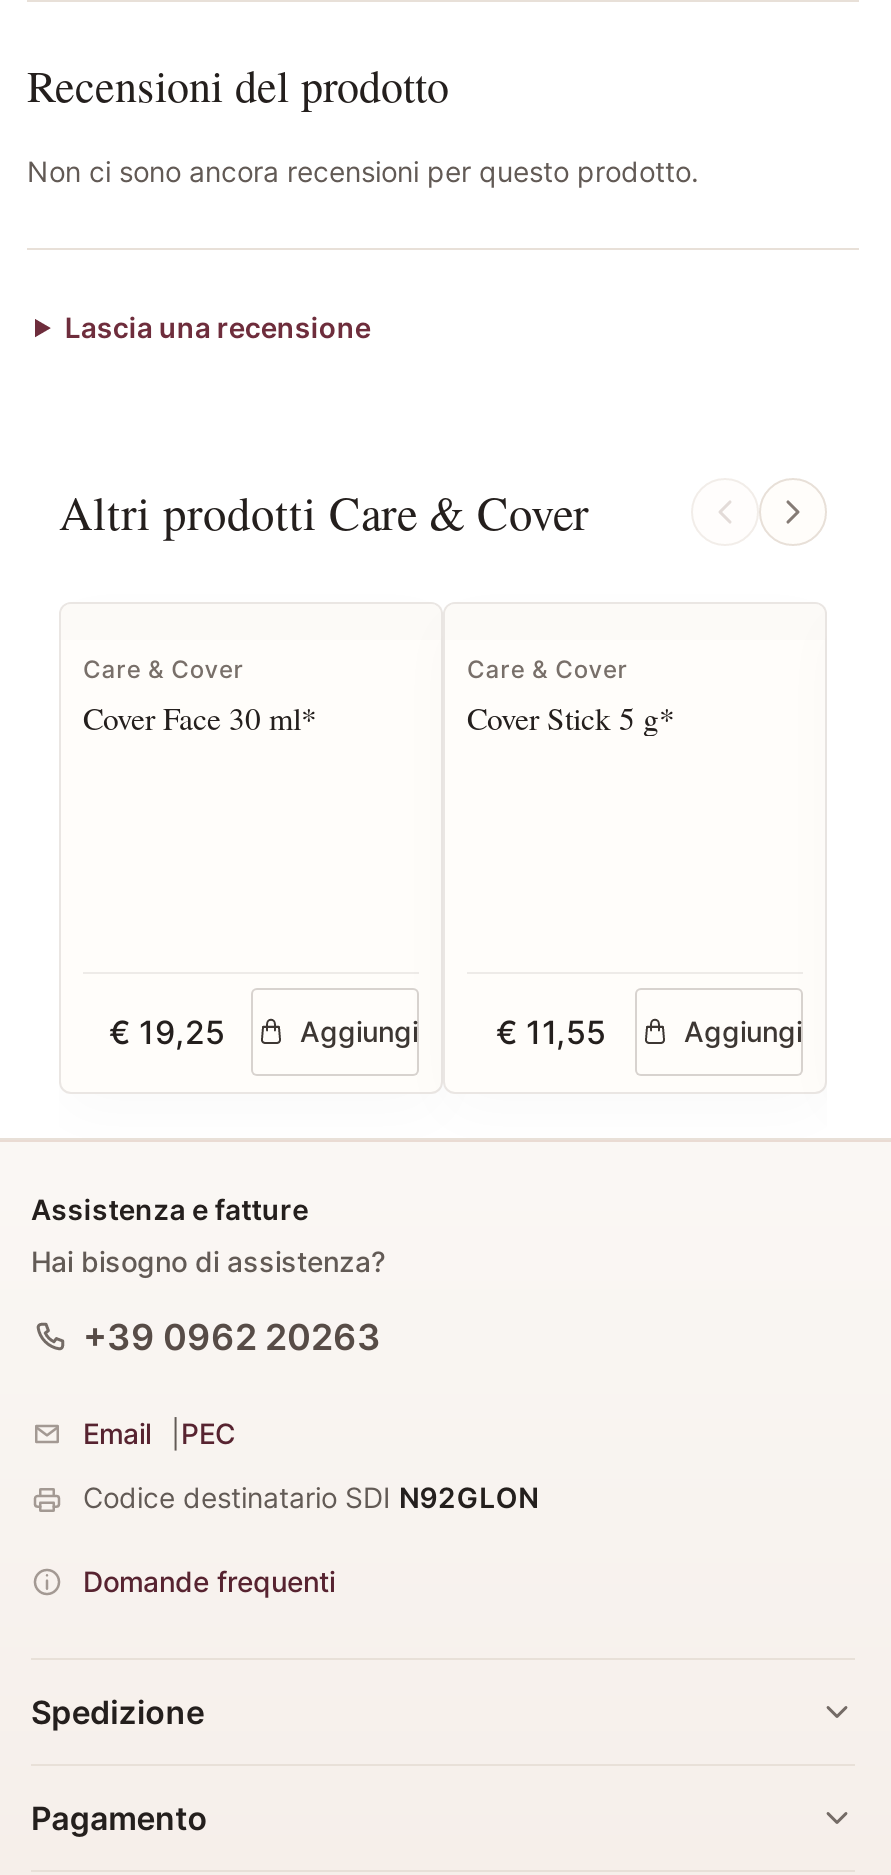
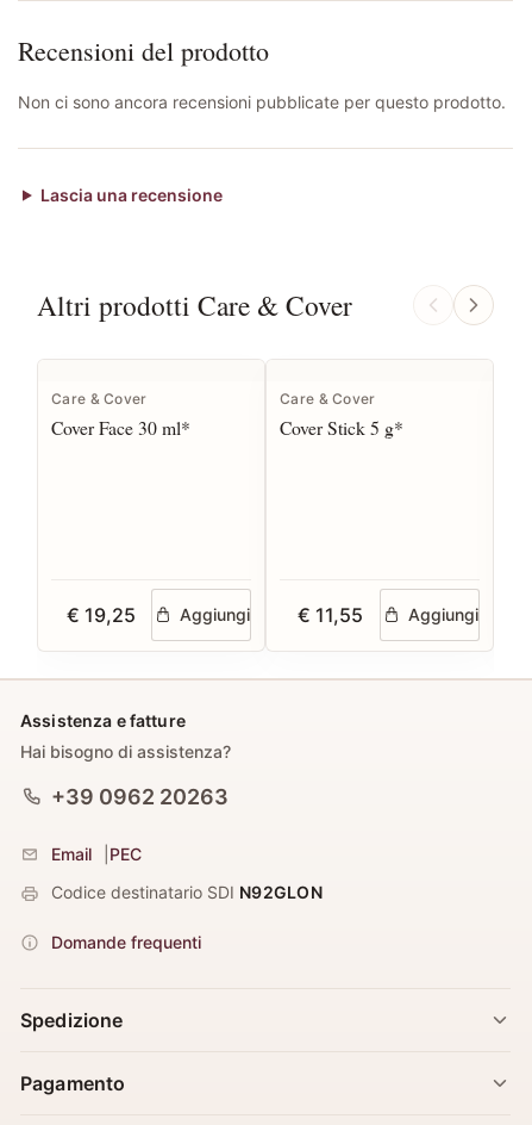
- Non ci sono ancora recensioni per questo prodotto.
+ Non ci sono ancora recensioni pubblicate per questo prodotto.
